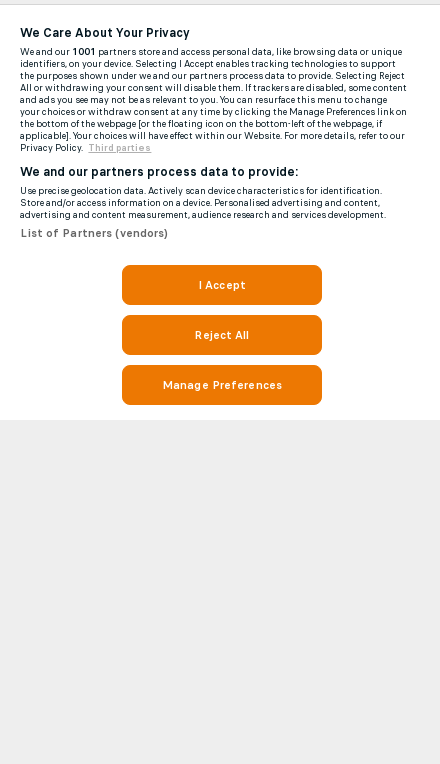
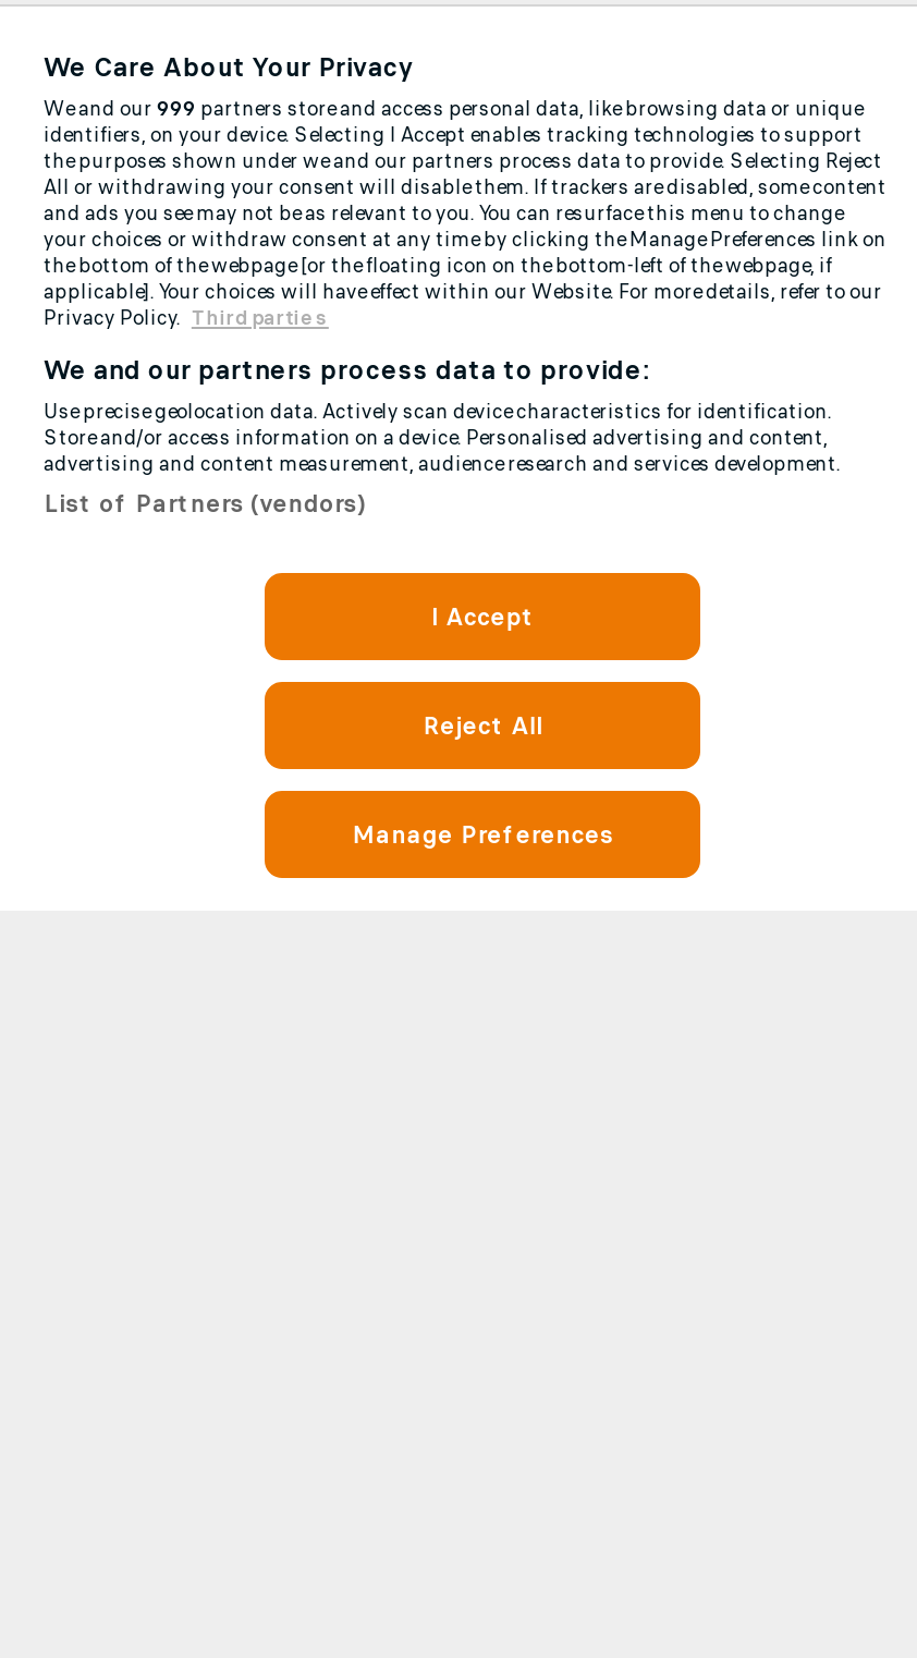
- We and our 1001 partners store and access personal data, like browsing data or unique
+ We and our 999 partners store and access personal data, like browsing data or unique
